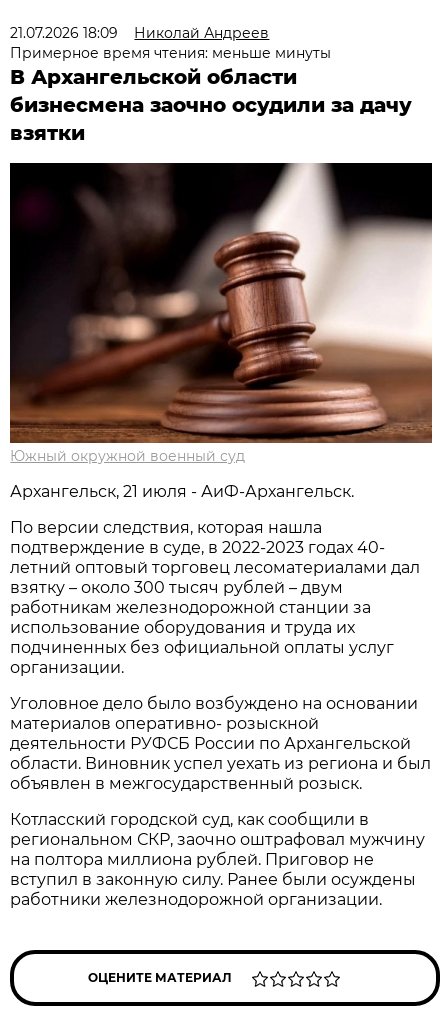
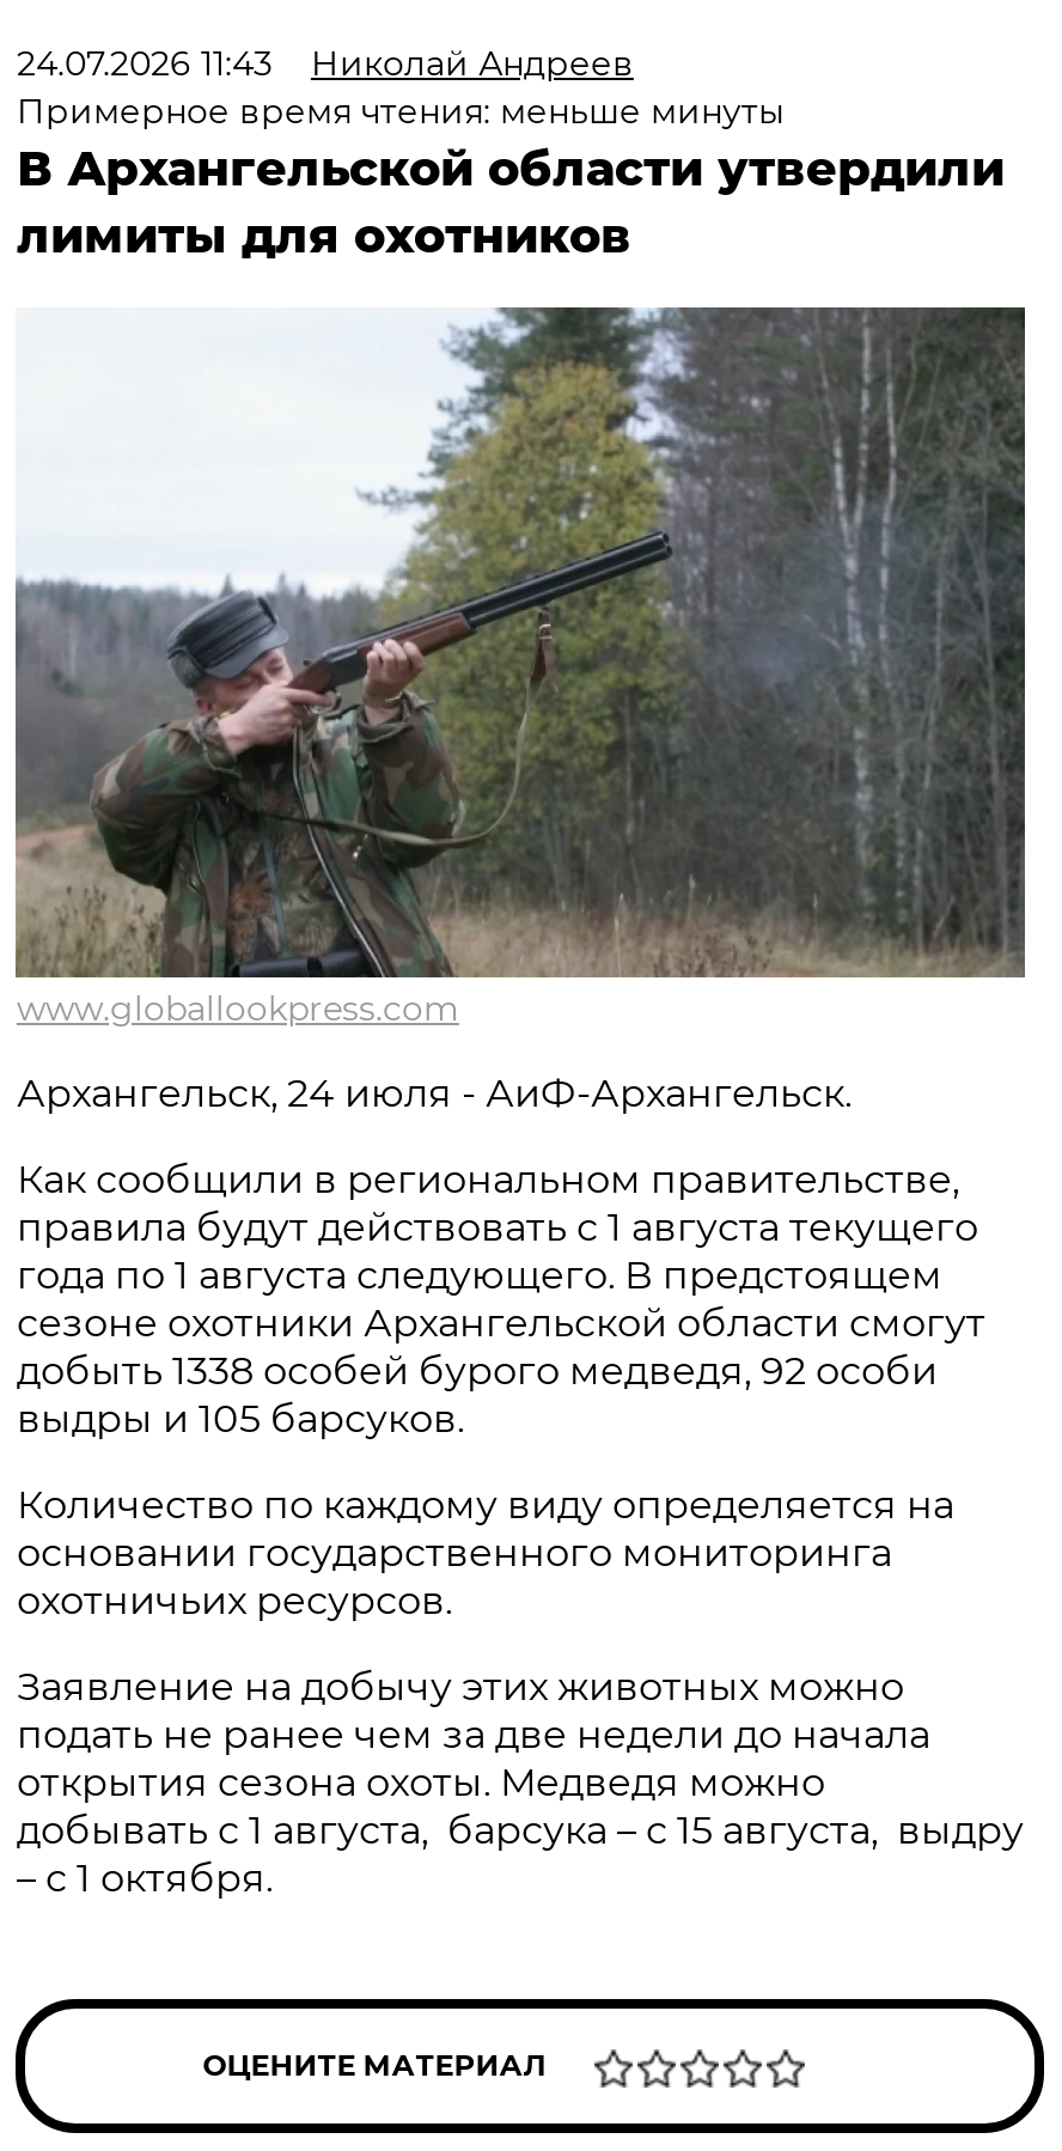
- 21.07.2026 18:09 Николай Андреев
+ 24.07.2026 11:43 Николай Андреев

- В Архангельской области
- бизнесмена заочно осудили за дачу
- взятки
+ В Архангельской области утвердили
+ лимиты для охотников

- [image]
- Южный окружной военный суд
+ [image]
+ www.globallookpress.com

- Архангельск, 21 июля - АиФ-Архангельск.
+ Архангельск, 24 июля - АиФ-Архангельск.

- По версии следствия, которая нашла
- подтверждение в суде, в 2022-2023 годах 40-
- летний оптовый торговец лесоматериалами дал
- взятку – около 300 тысяч рублей – двум
- работникам железнодорожной станции за
- использование оборудования и труда их
- подчиненных без официальной оплаты услуг
- организации.
+ Как сообщили в региональном правительстве,
+ правила будут действовать с 1 августа текущего
+ года по 1 августа следующего. В предстоящем
+ сезоне охотники Архангельской области смогут
+ добыть 1338 особей бурого медведя, 92 особи
+ выдры и 105 барсуков.

- Уголовное дело было возбуждено на основании
- материалов оперативно- розыскной
- деятельности РУФСБ России по Архангельской
- области. Виновник успел уехать из региона и был
- объявлен в межгосударственный розыск.
+ Количество по каждому виду определяется на
+ основании государственного мониторинга
+ охотничьих ресурсов.

- Котласский городской суд, как сообщили в
- региональном СКР, заочно оштрафовал мужчину
- на полтора миллиона рублей. Приговор не
- вступил в законную силу. Ранее были осуждены
- работники железнодорожной организации.
+ Заявление на добычу этих животных можно
+ подать не ранее чем за две недели до начала
+ открытия сезона охоты. Медведя можно
+ добывать с 1 августа, барсука – с 15 августа, выдру
+ – с 1 октября.
